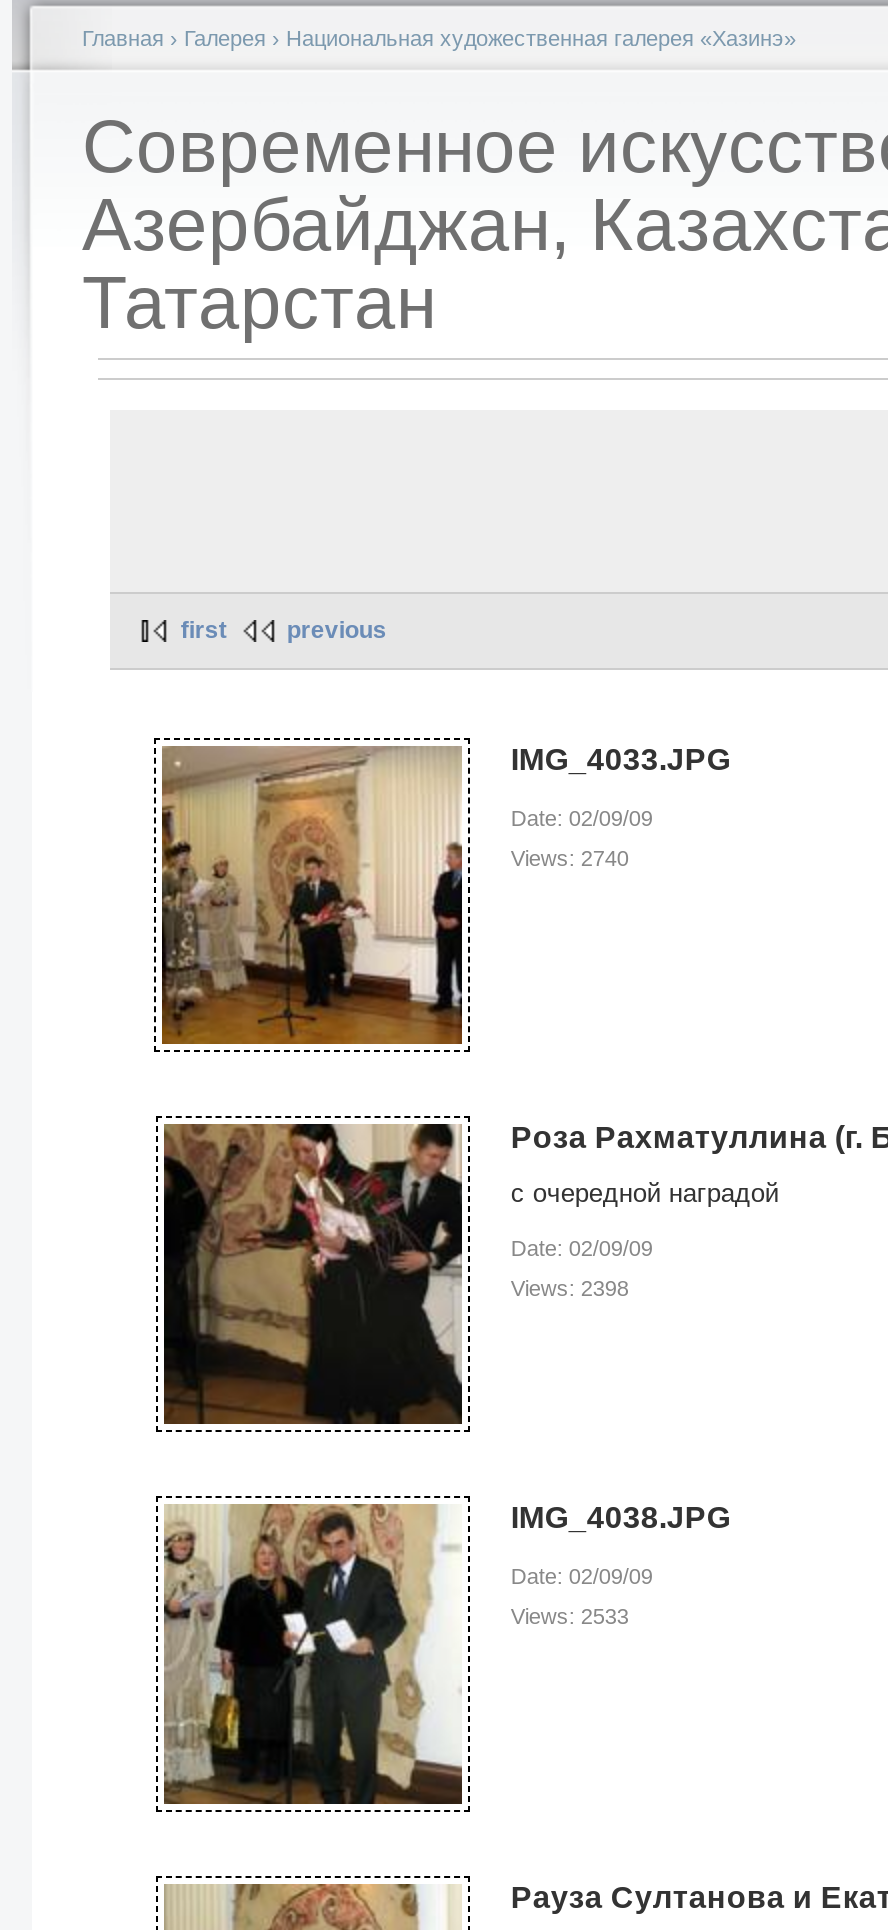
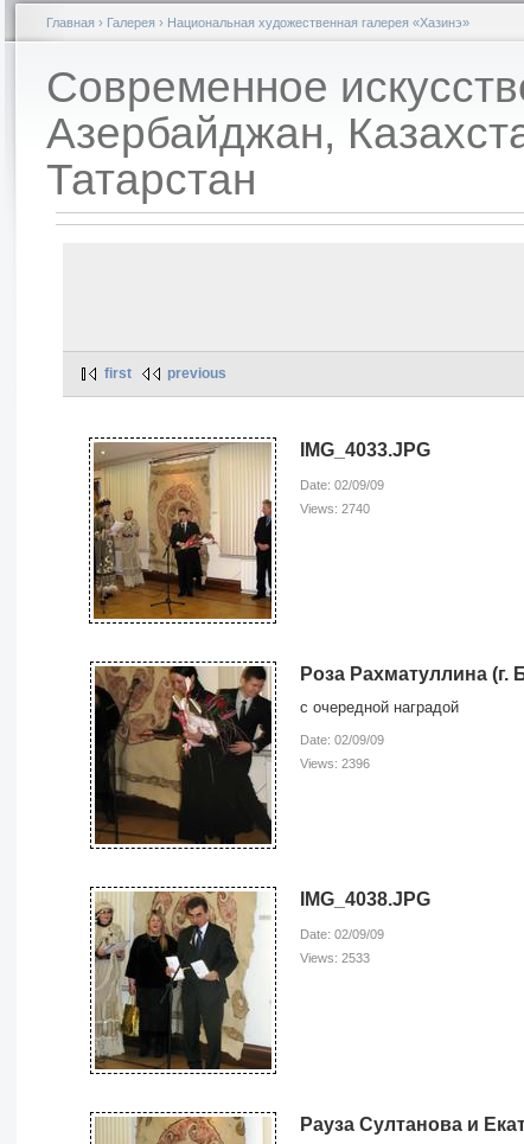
- Views: 2398
+ Views: 2396
